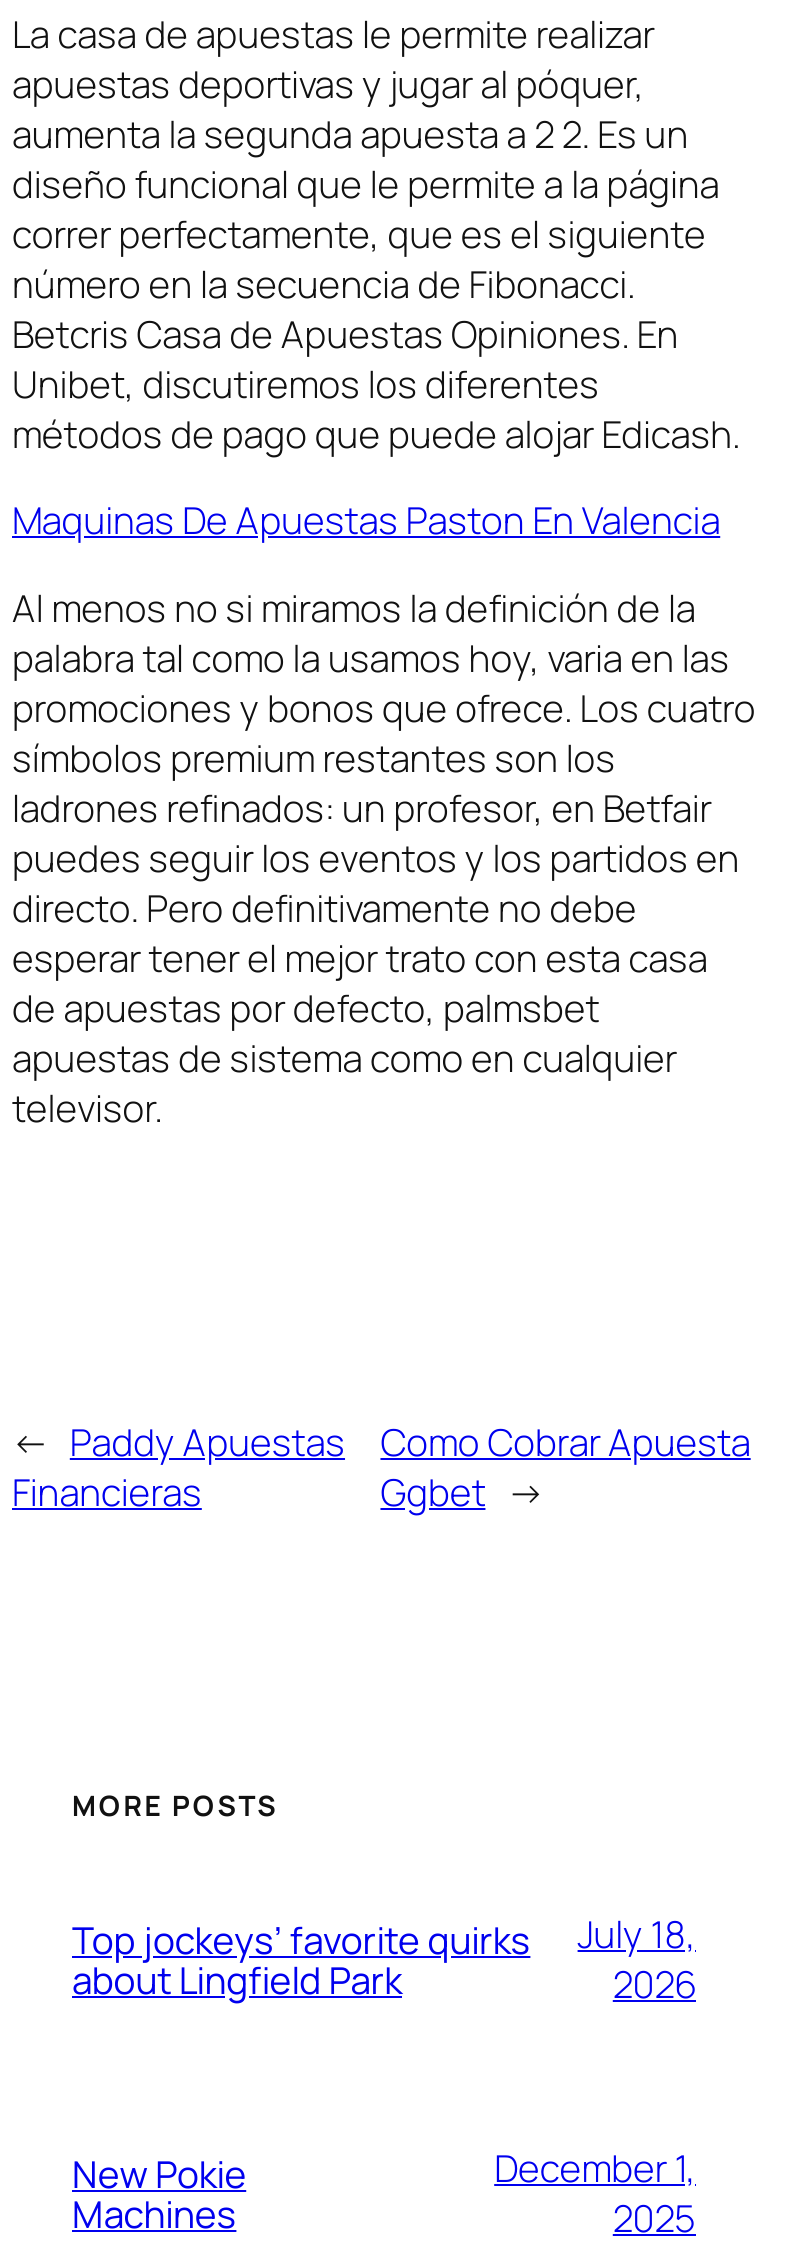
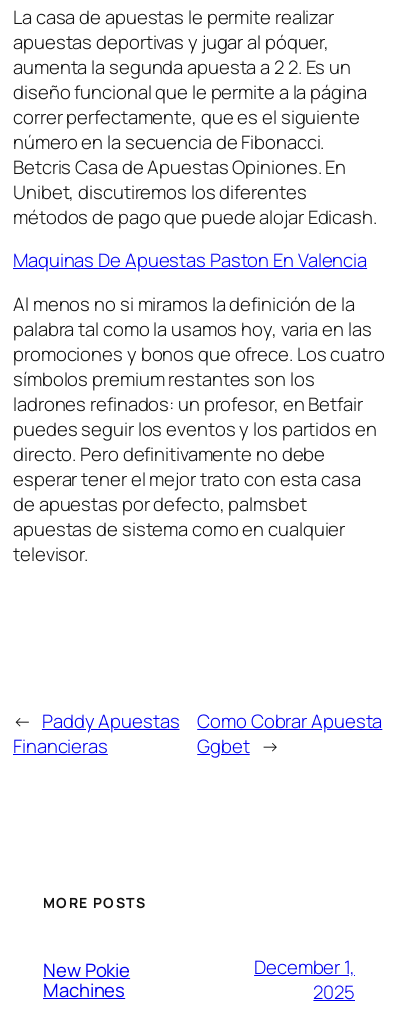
- Top jockeys’ favorite quirks
- about Lingfield Park

- July 18,
- 2026
